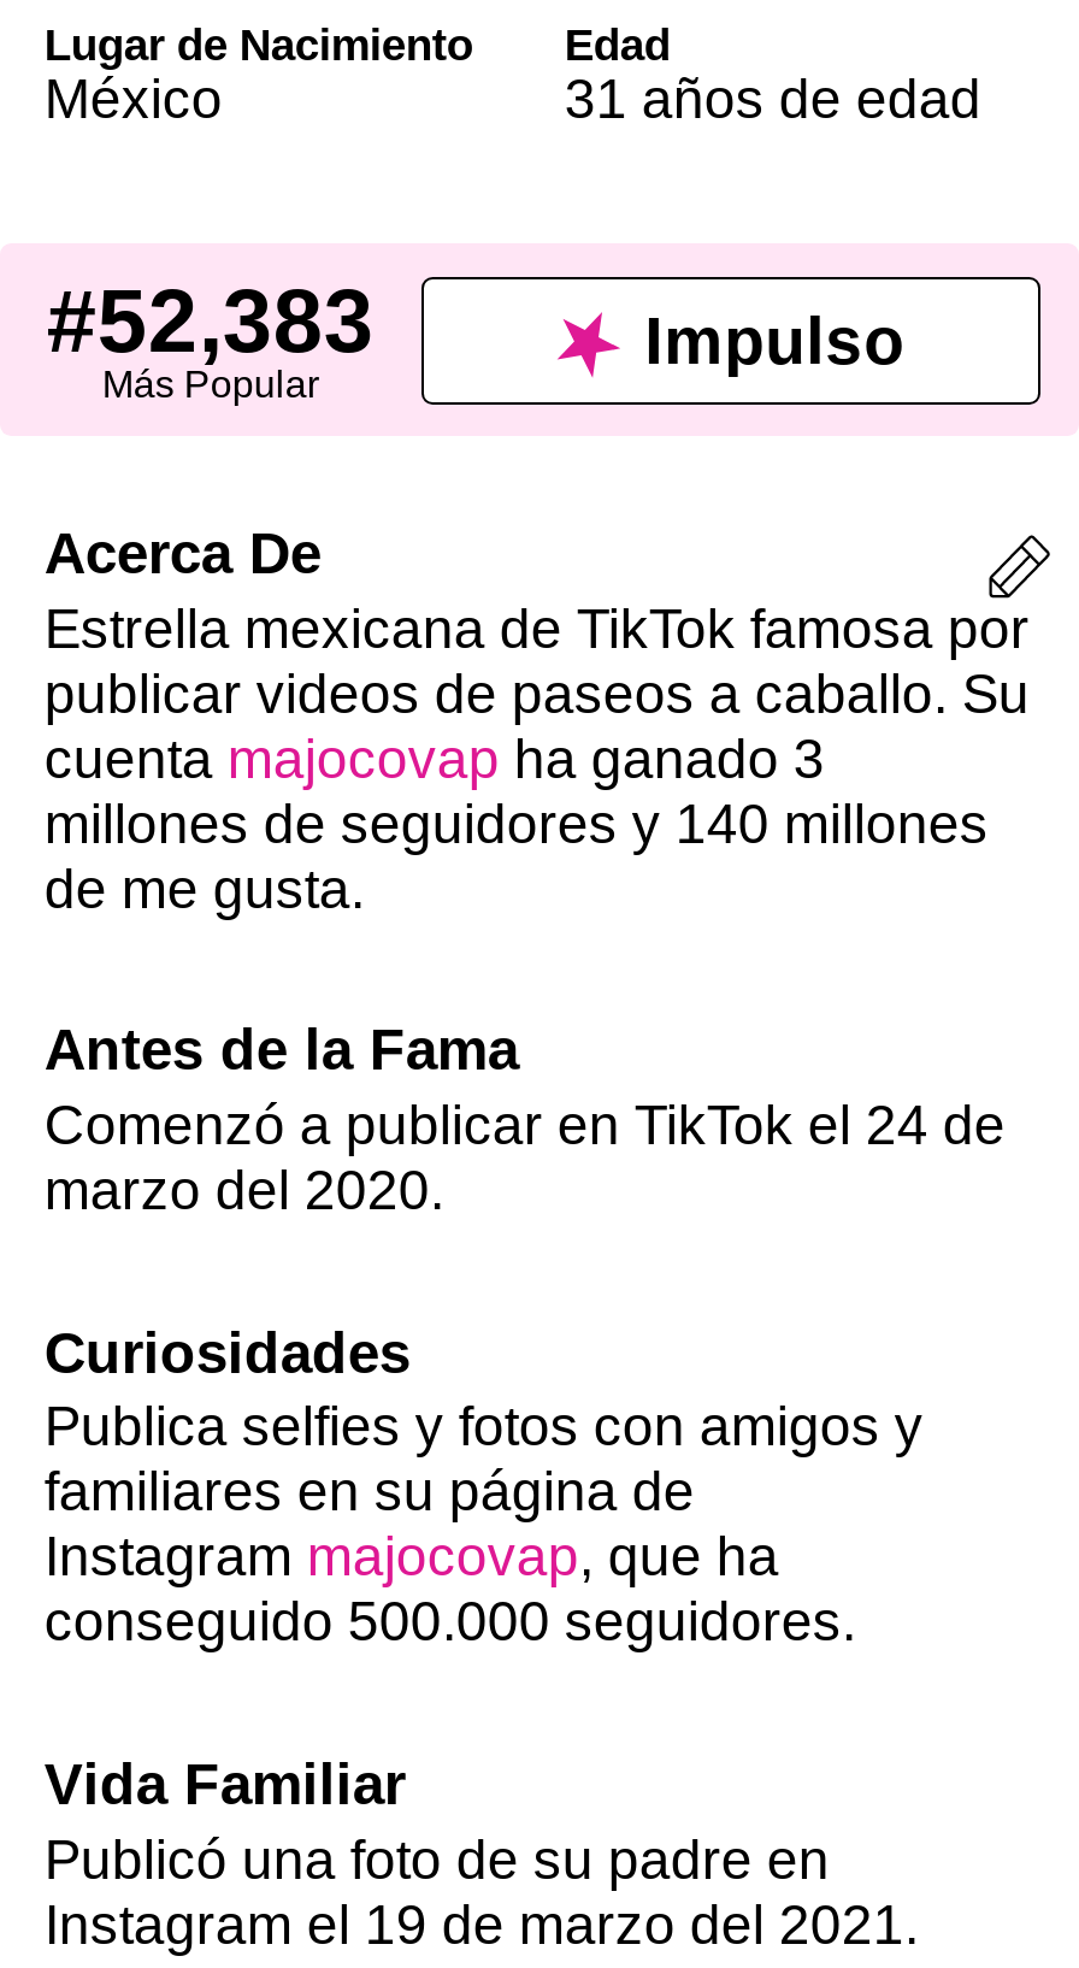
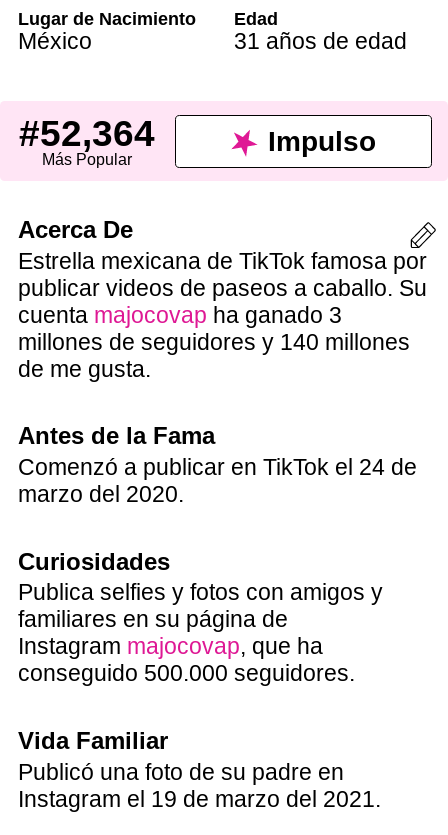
- #52,383
+ #52,364
